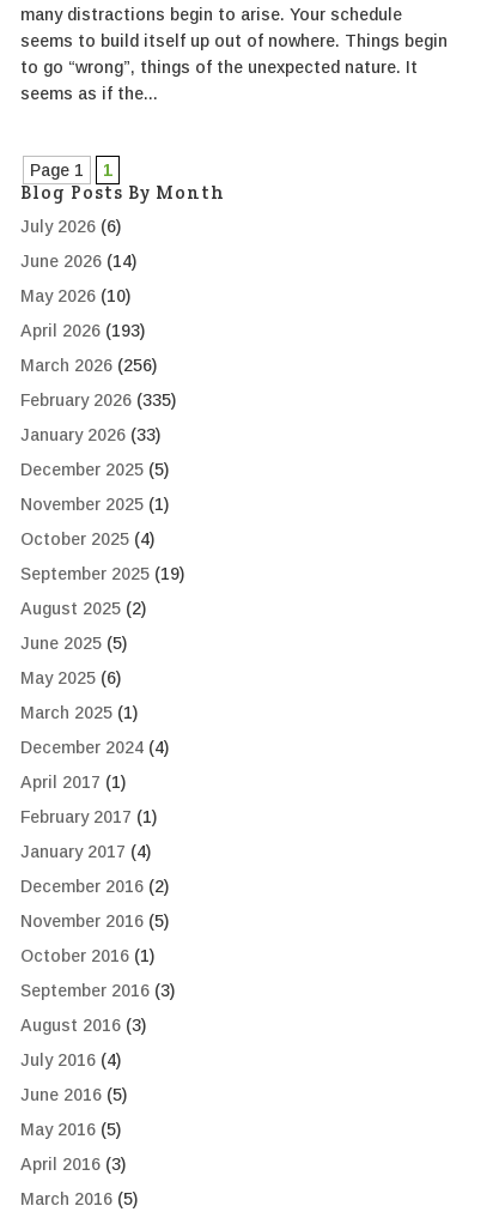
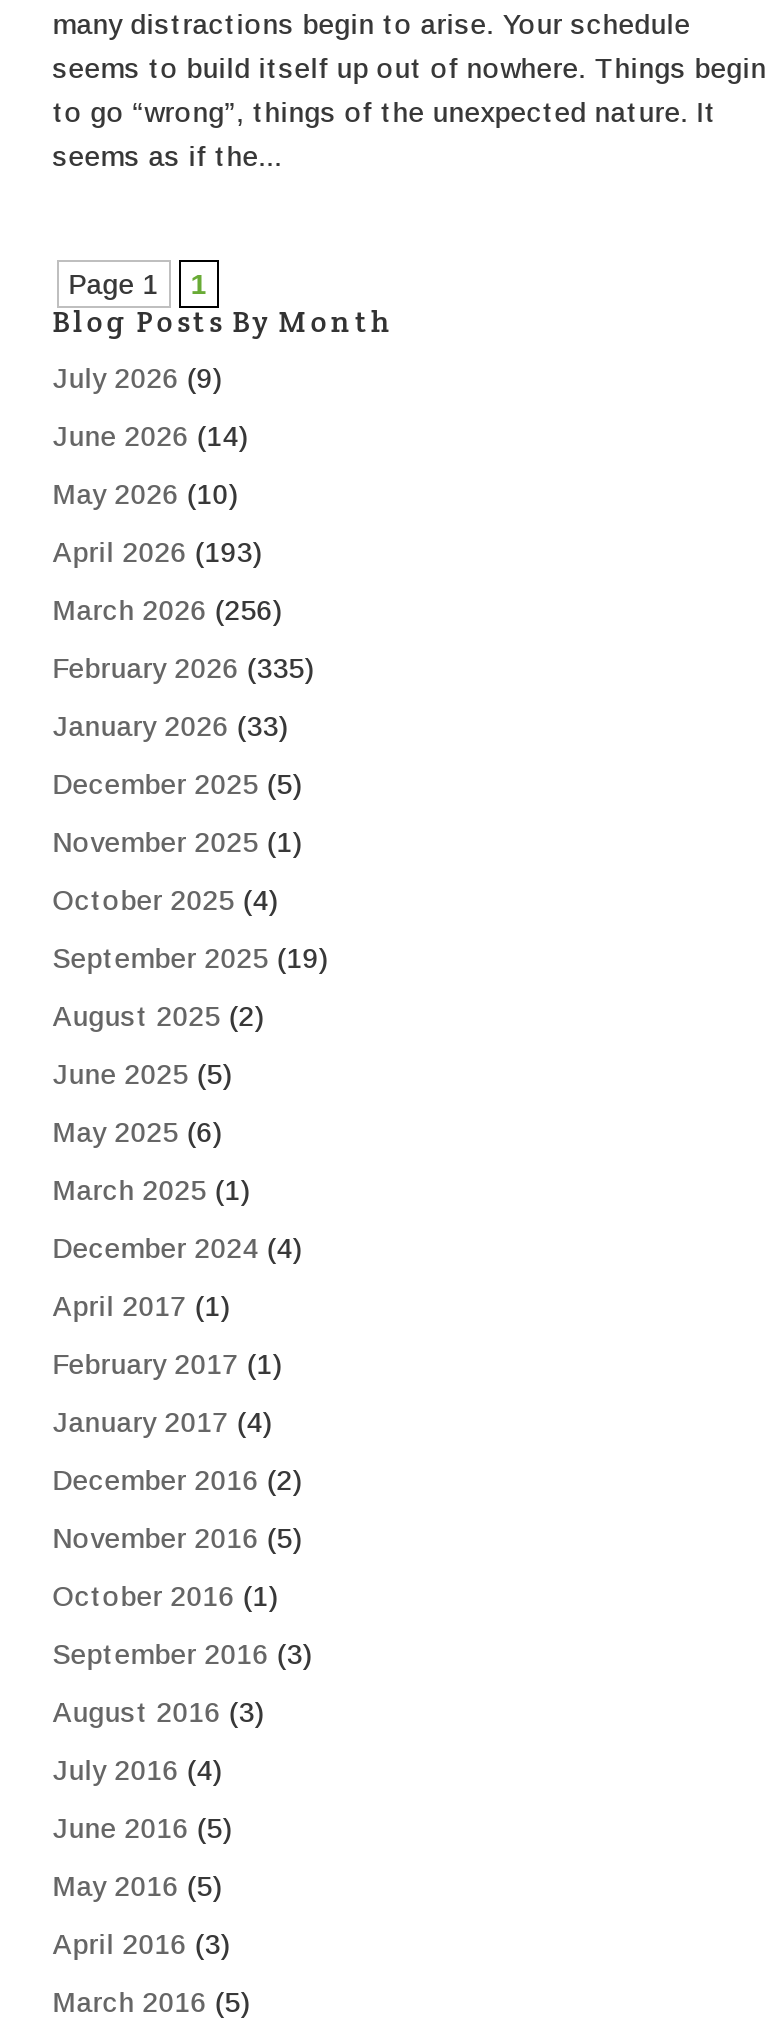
- July 2026 (6)
+ July 2026 (9)
